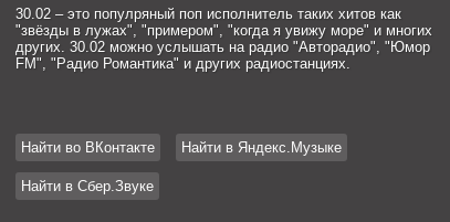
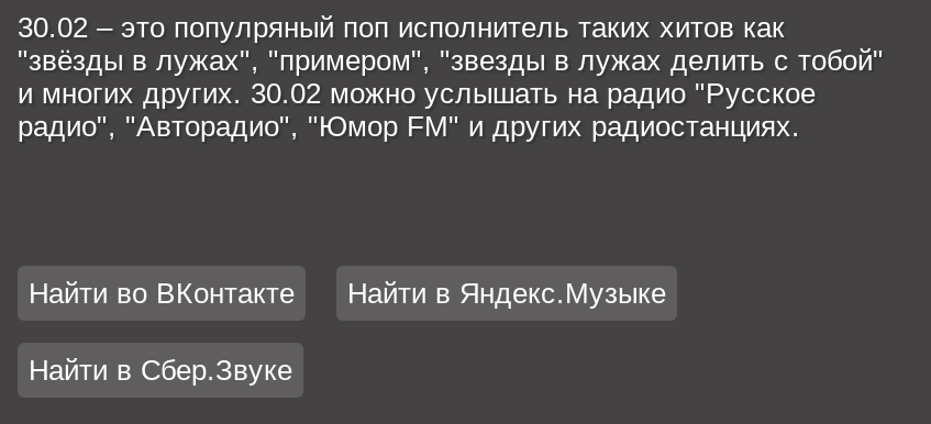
- "звёзды в лужах", "примером", "когда я увижу море" и многих
- других. 30.02 можно услышать на радио "Авторадио", "Юмор
- FM", "Радио Романтика" и других радиостанциях.
+ "звёзды в лужах", "примером", "звезды в лужах делить с тобой"
+ и многих других. 30.02 можно услышать на радио "Русское
+ радио", "Авторадио", "Юмор FM" и других радиостанциях.
